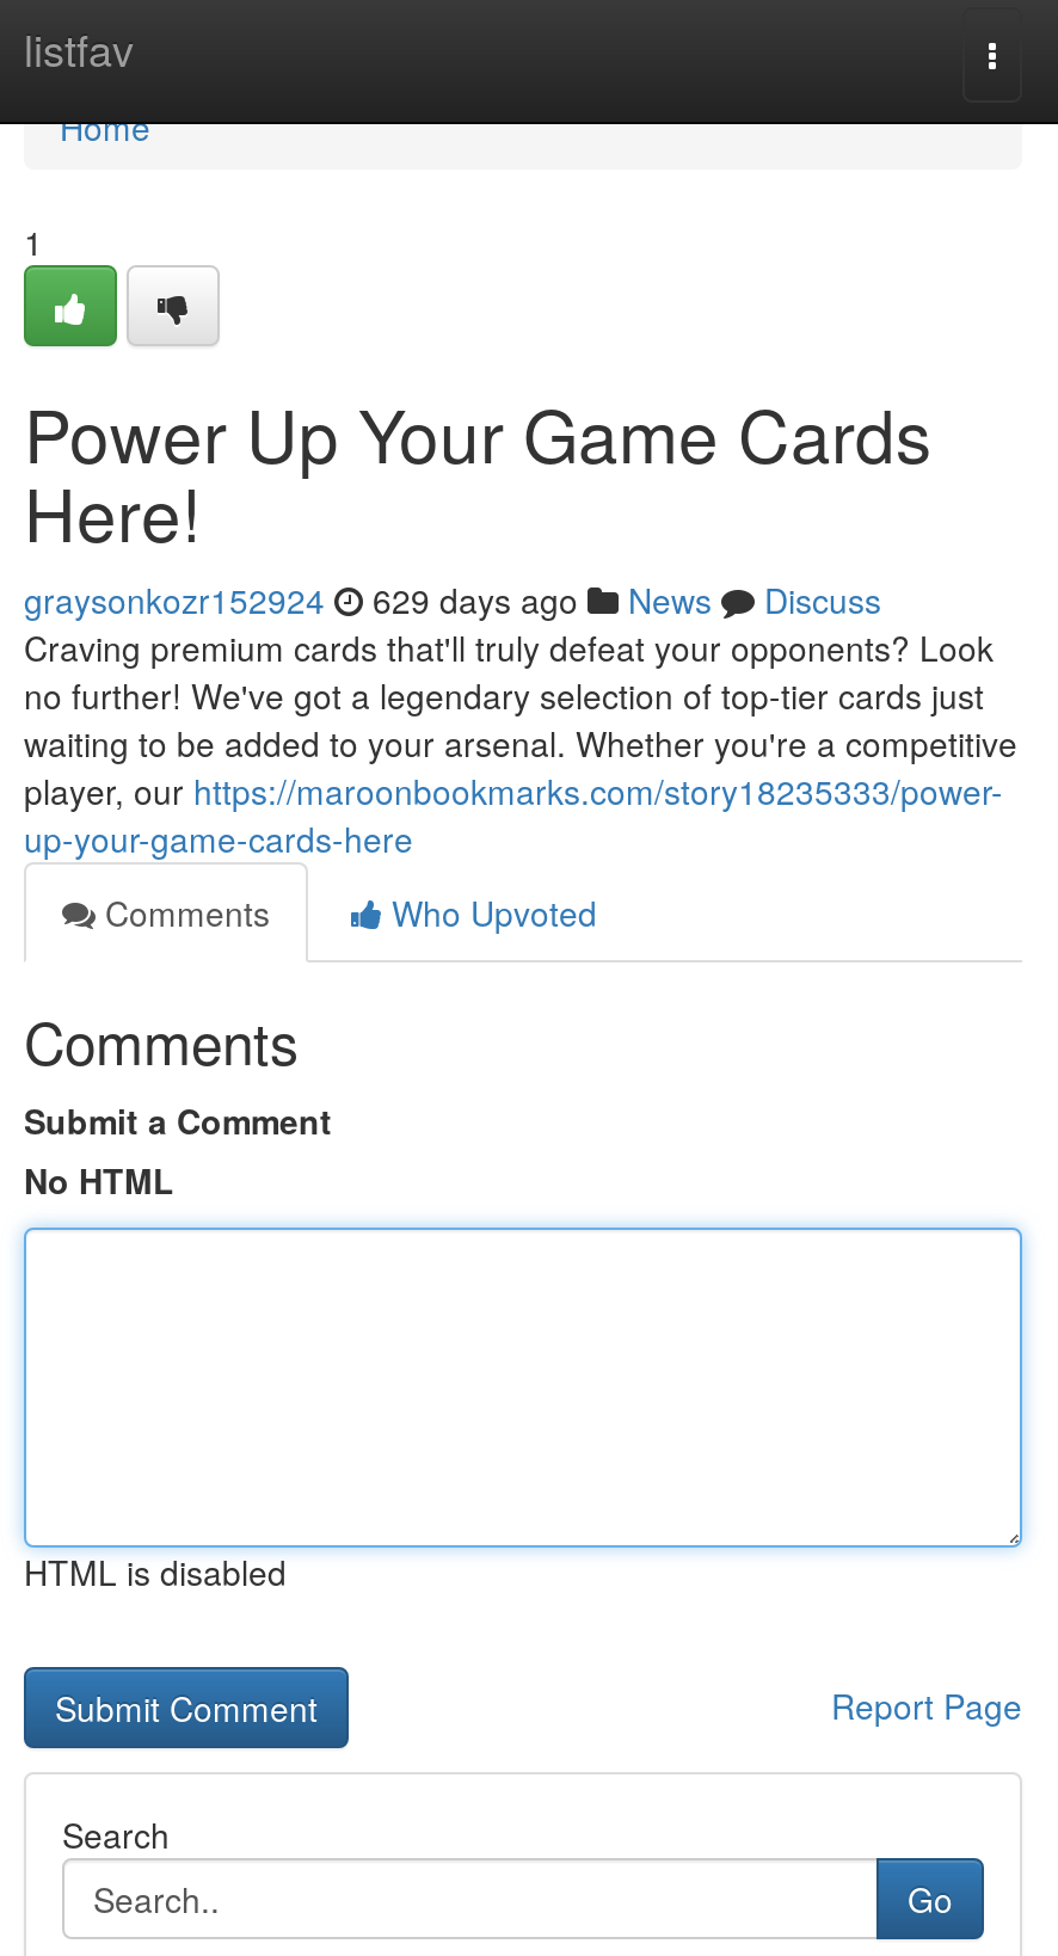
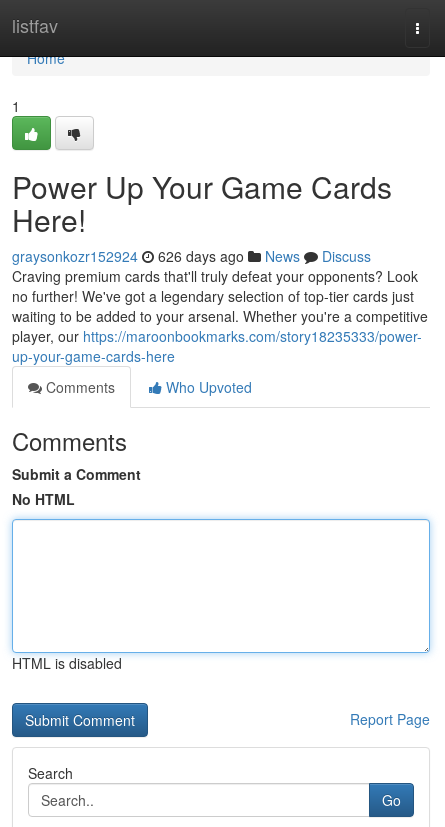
- graysonkozr152924 629 days ago News Discuss
+ graysonkozr152924 626 days ago News Discuss
